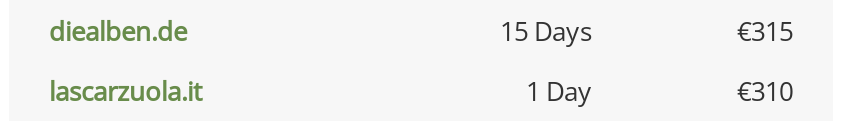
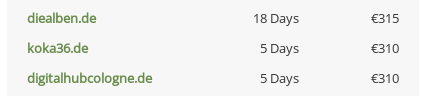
- 15 Days
+ 18 Days

- lascarzuola.it
- 1 Day
+ koka36.de
+ 5 Days
+ €310
+ digitalhubcologne.de
+ 5 Days
